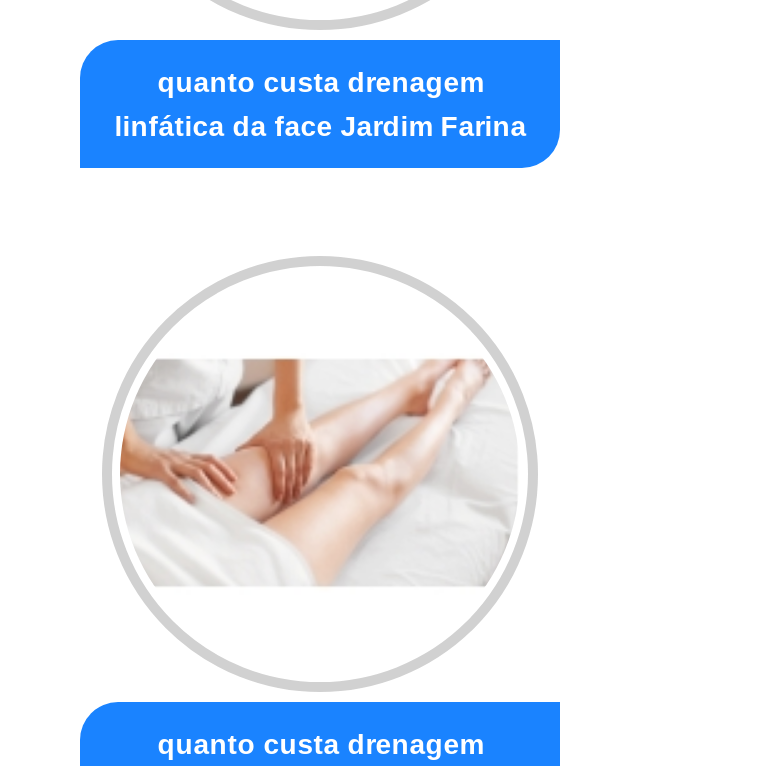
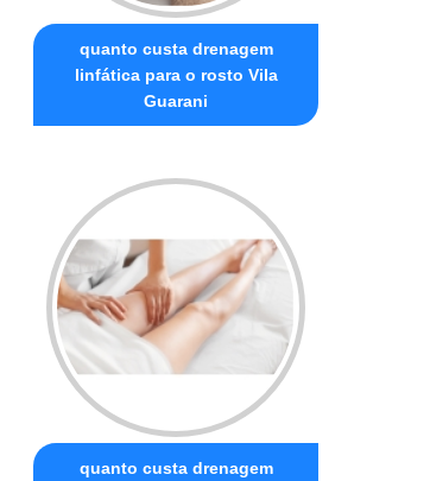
- linfática da face Jardim Farina
+ linfática para o rosto Vila
+ Guarani
